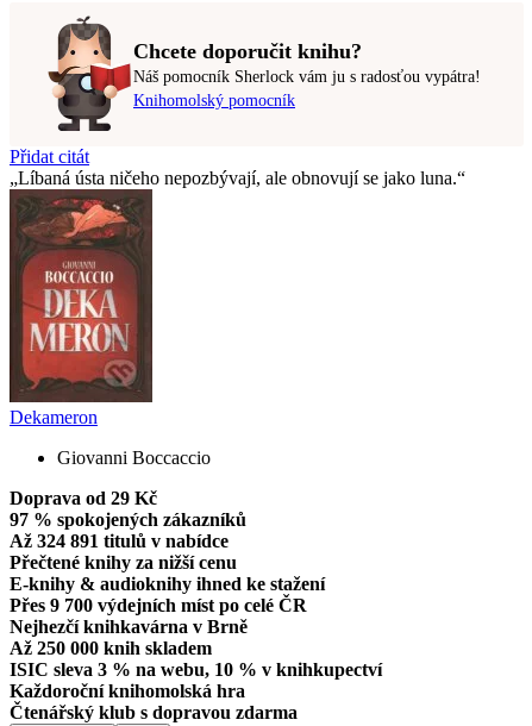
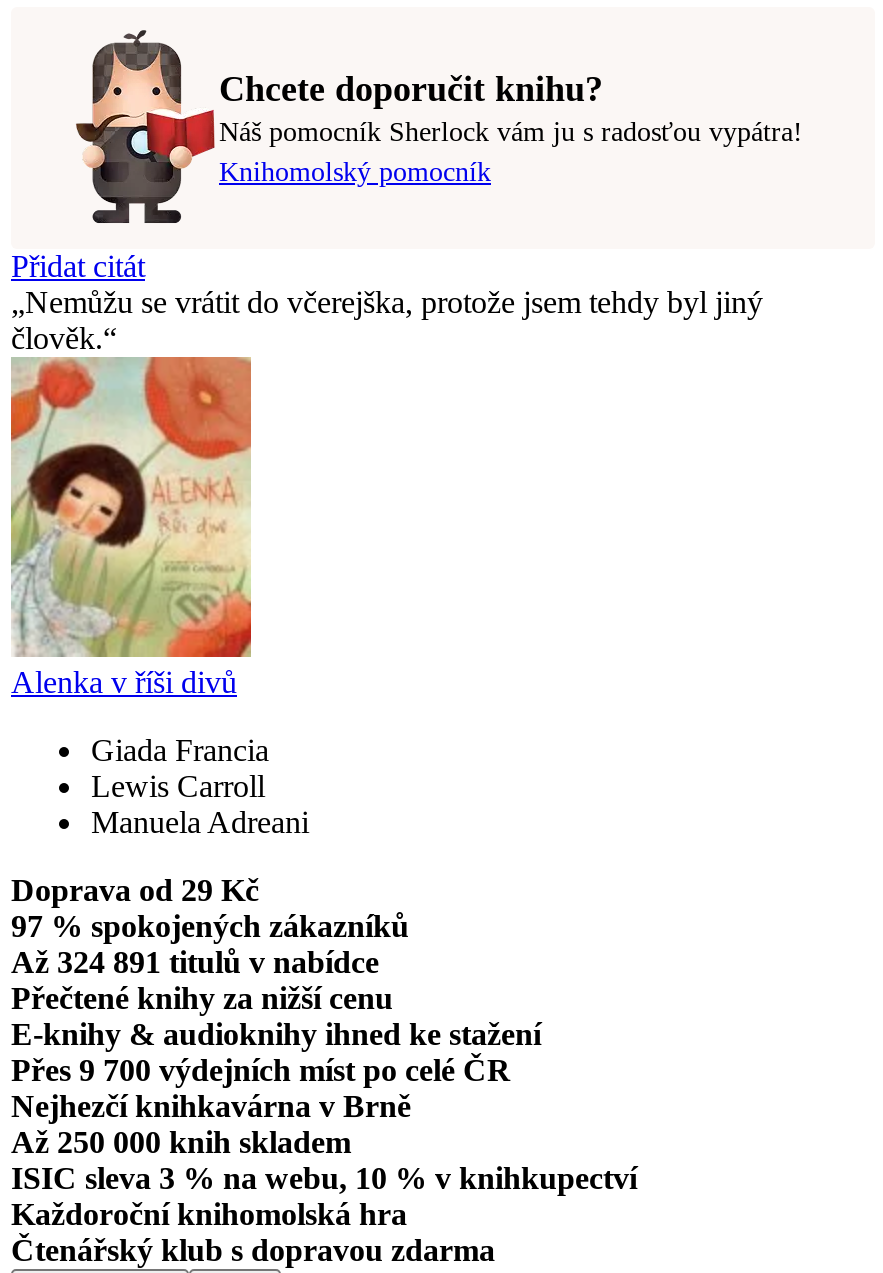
- Líbaná ústa ničeho nepozbývají, ale obnovují se jako luna.
+ Nemůžu se vrátit do včerejška, protože jsem tehdy byl jiný
+ člověk.

- [image]
+ [image]

- Dekameron
+ Alenka v říši divů

- Giovanni Boccaccio
+ Giada Francia
+ Lewis Carroll
+ Manuela Adreani
